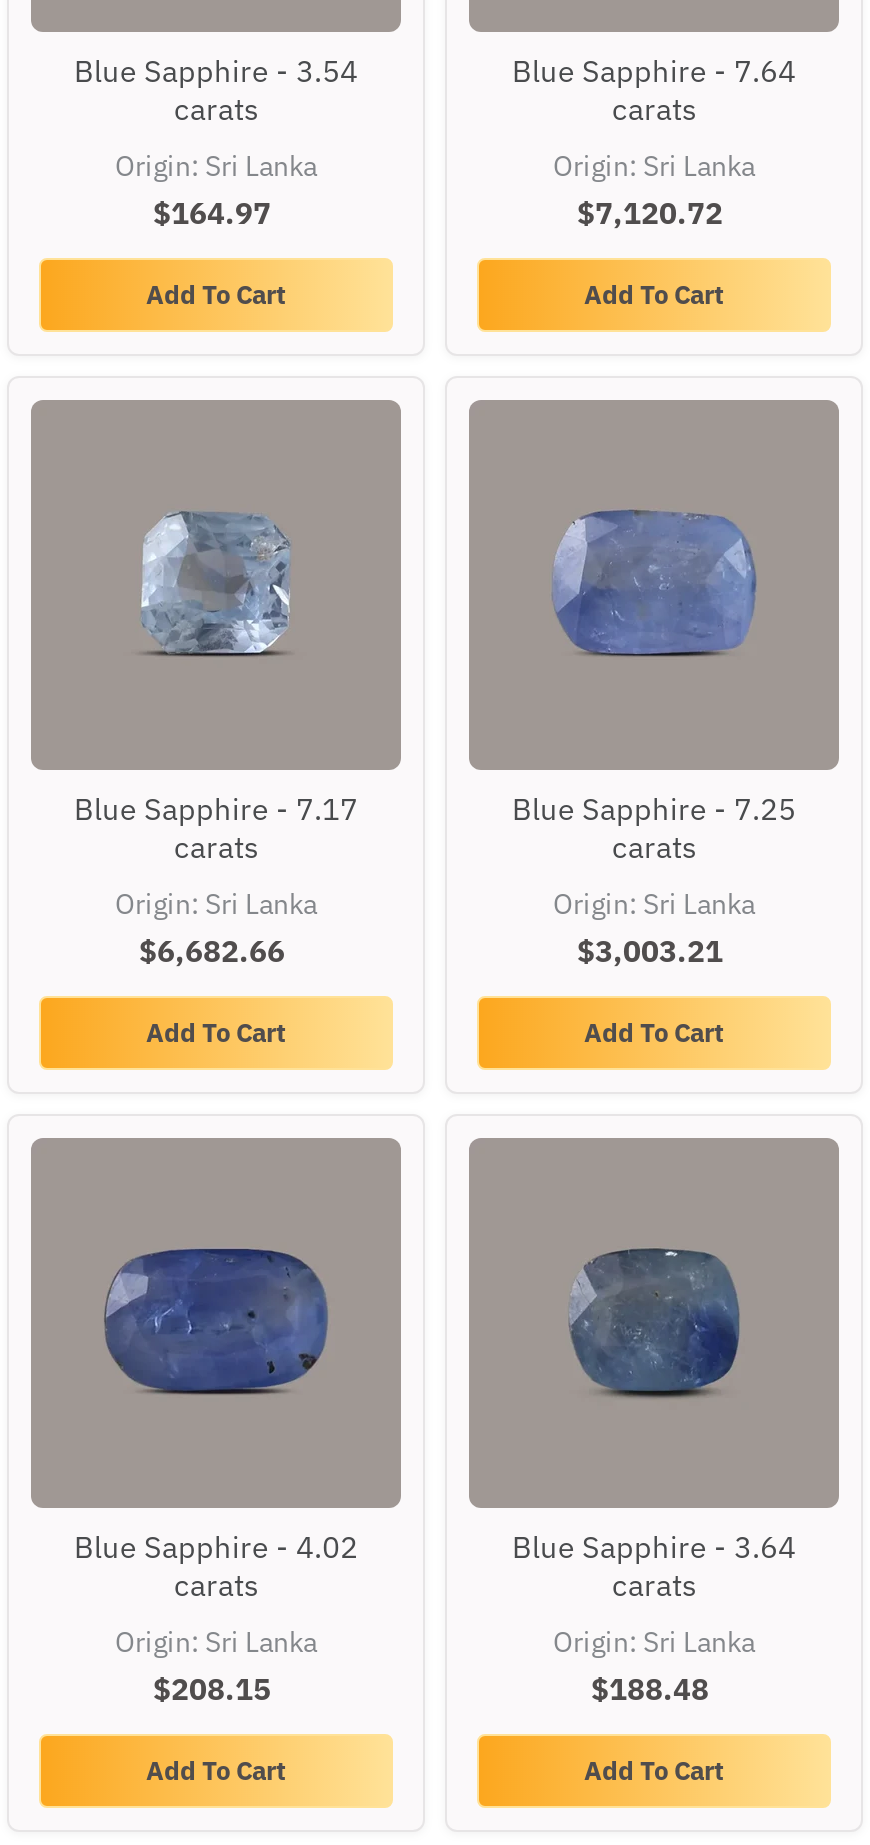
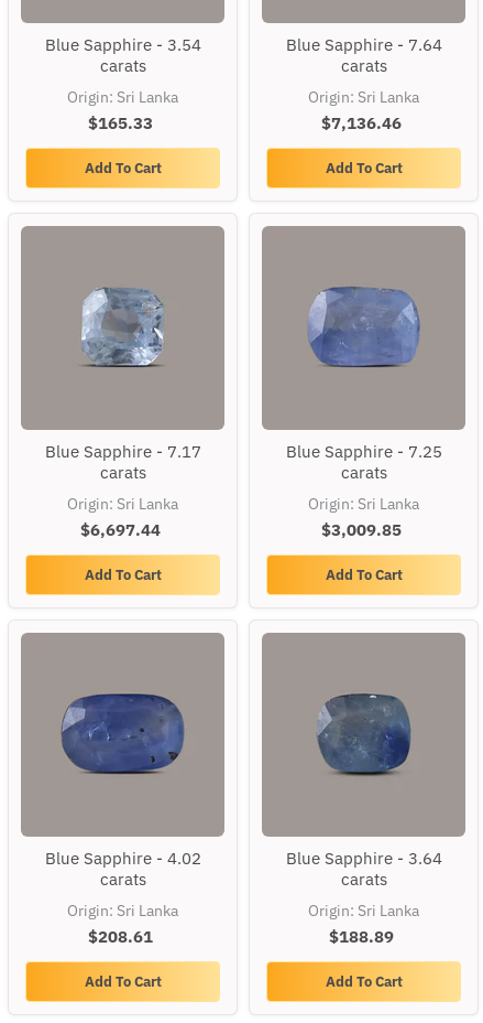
- $164.97
+ $165.33

- $7,120.72
+ $7,136.46

- $6,682.66
+ $6,697.44

- $3,003.21
+ $3,009.85

- $208.15
+ $208.61

- $188.48
+ $188.89
